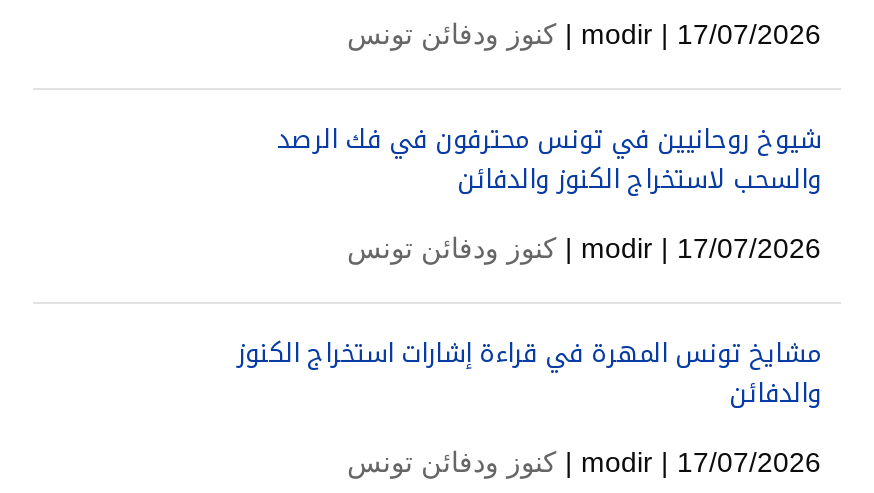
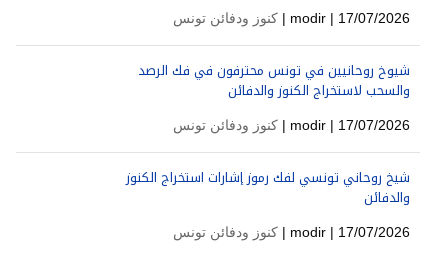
- مشايخ تونس المهرة في قراءة إشارات استخراج الكنوز
+ شيخ روحاني تونسي لفك رموز إشارات استخراج الكنوز
